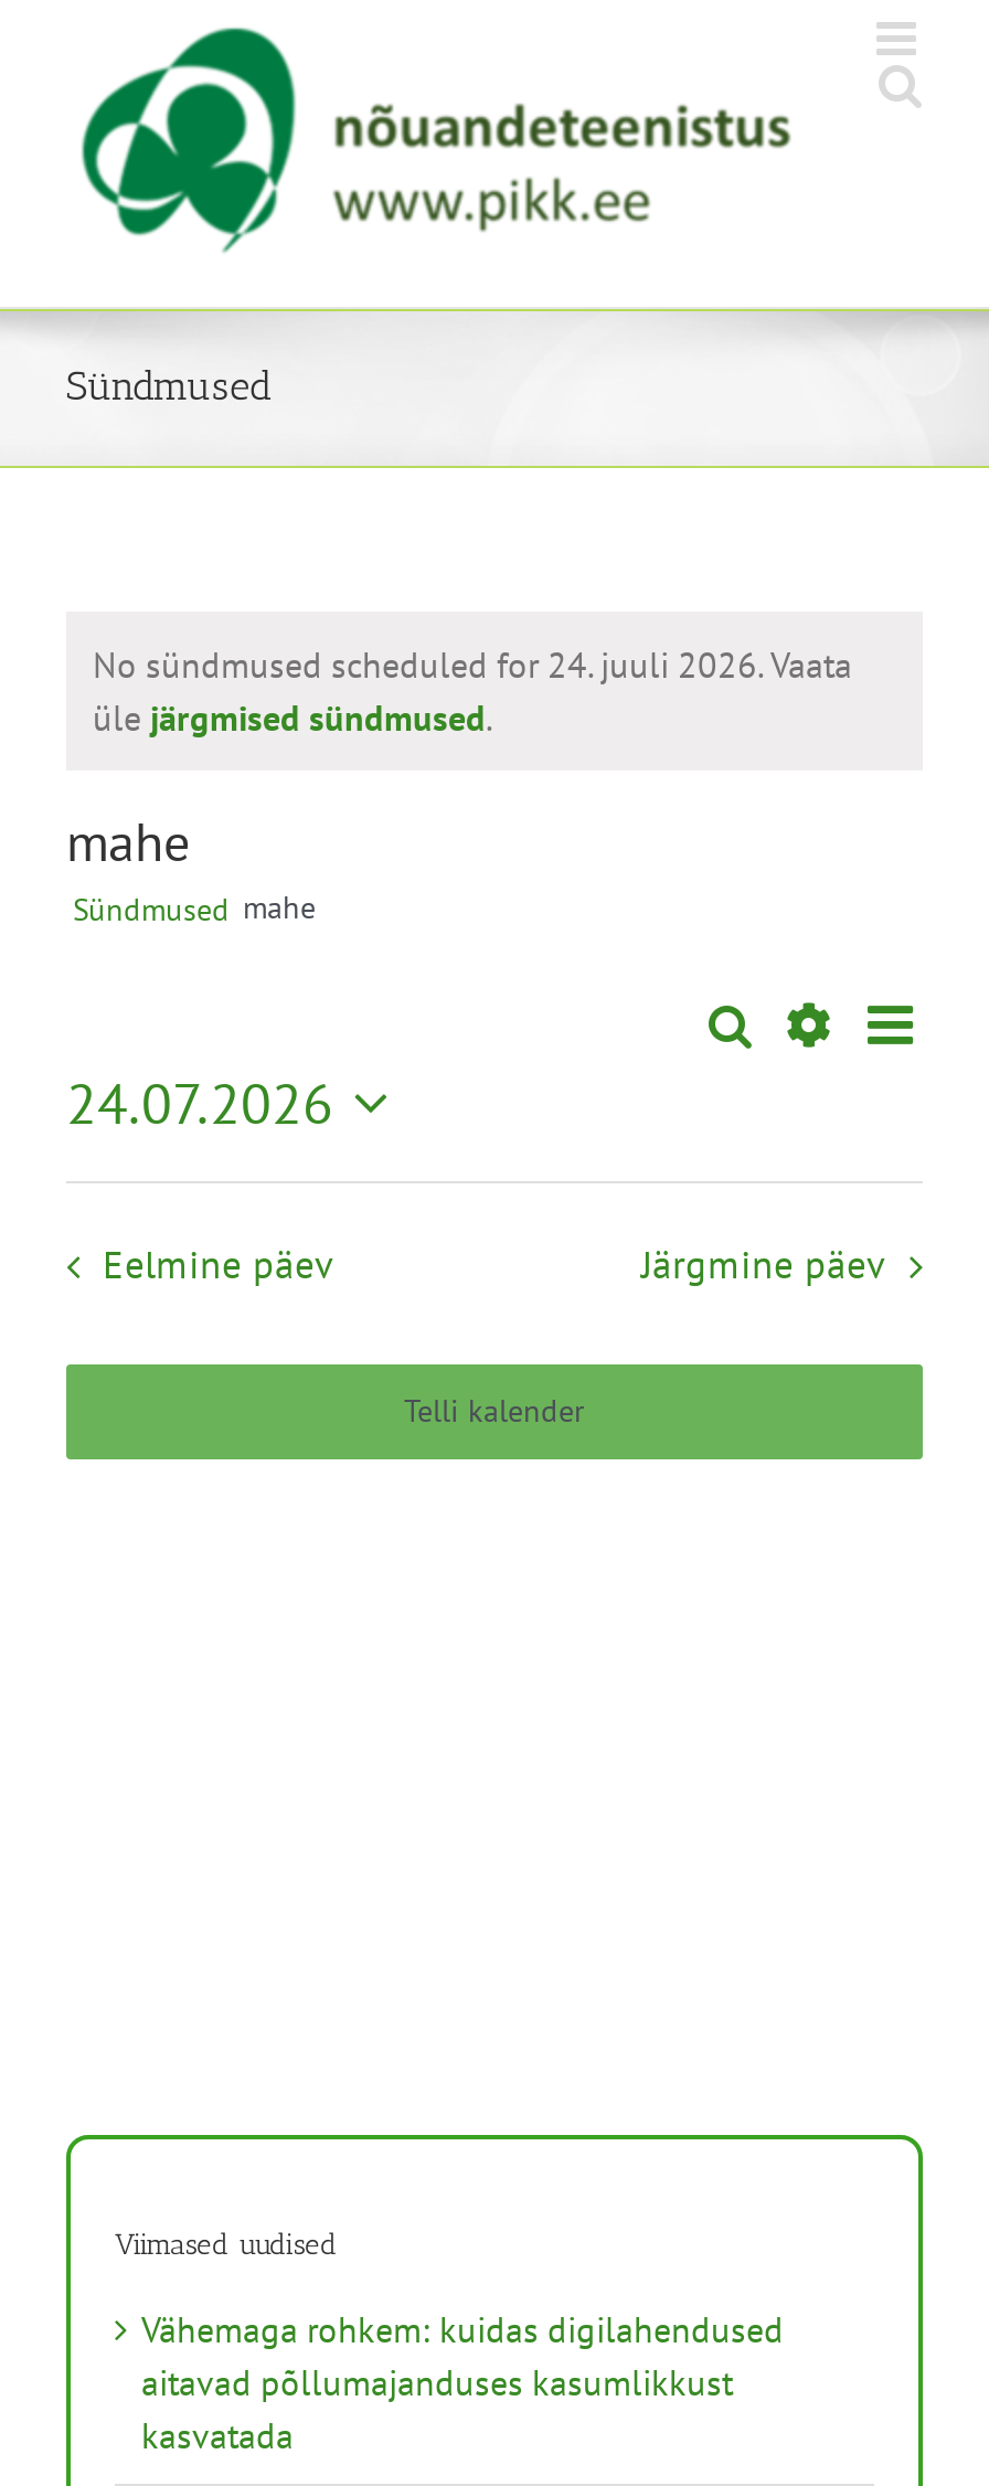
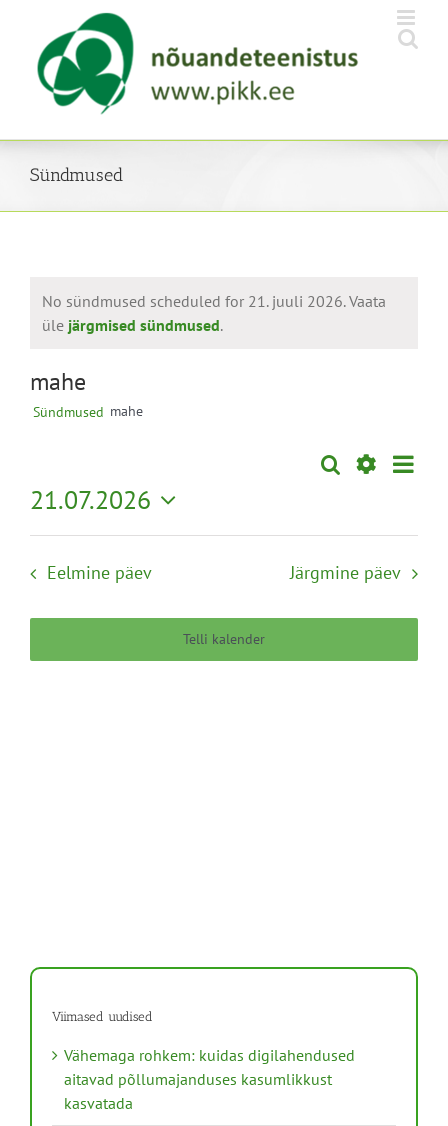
- No sündmused scheduled for 24. juuli 2026. Vaata
+ No sündmused scheduled for 21. juuli 2026. Vaata

- 24.07.2026
+ 21.07.2026
